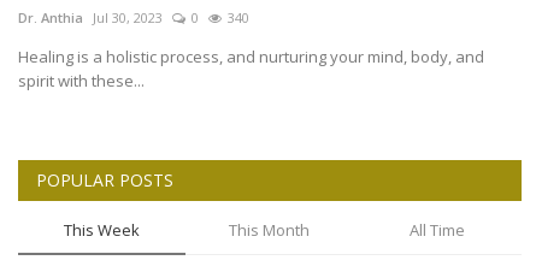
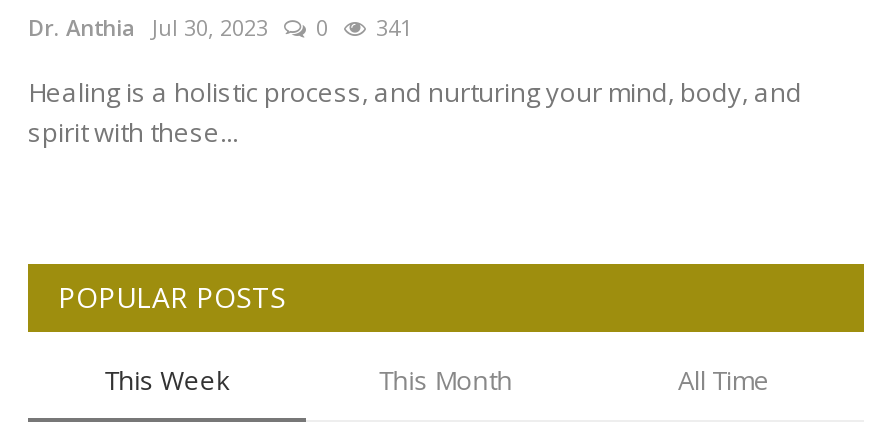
- Dr. Anthia Jul 30, 2023 0 340
+ Dr. Anthia Jul 30, 2023 0 341
